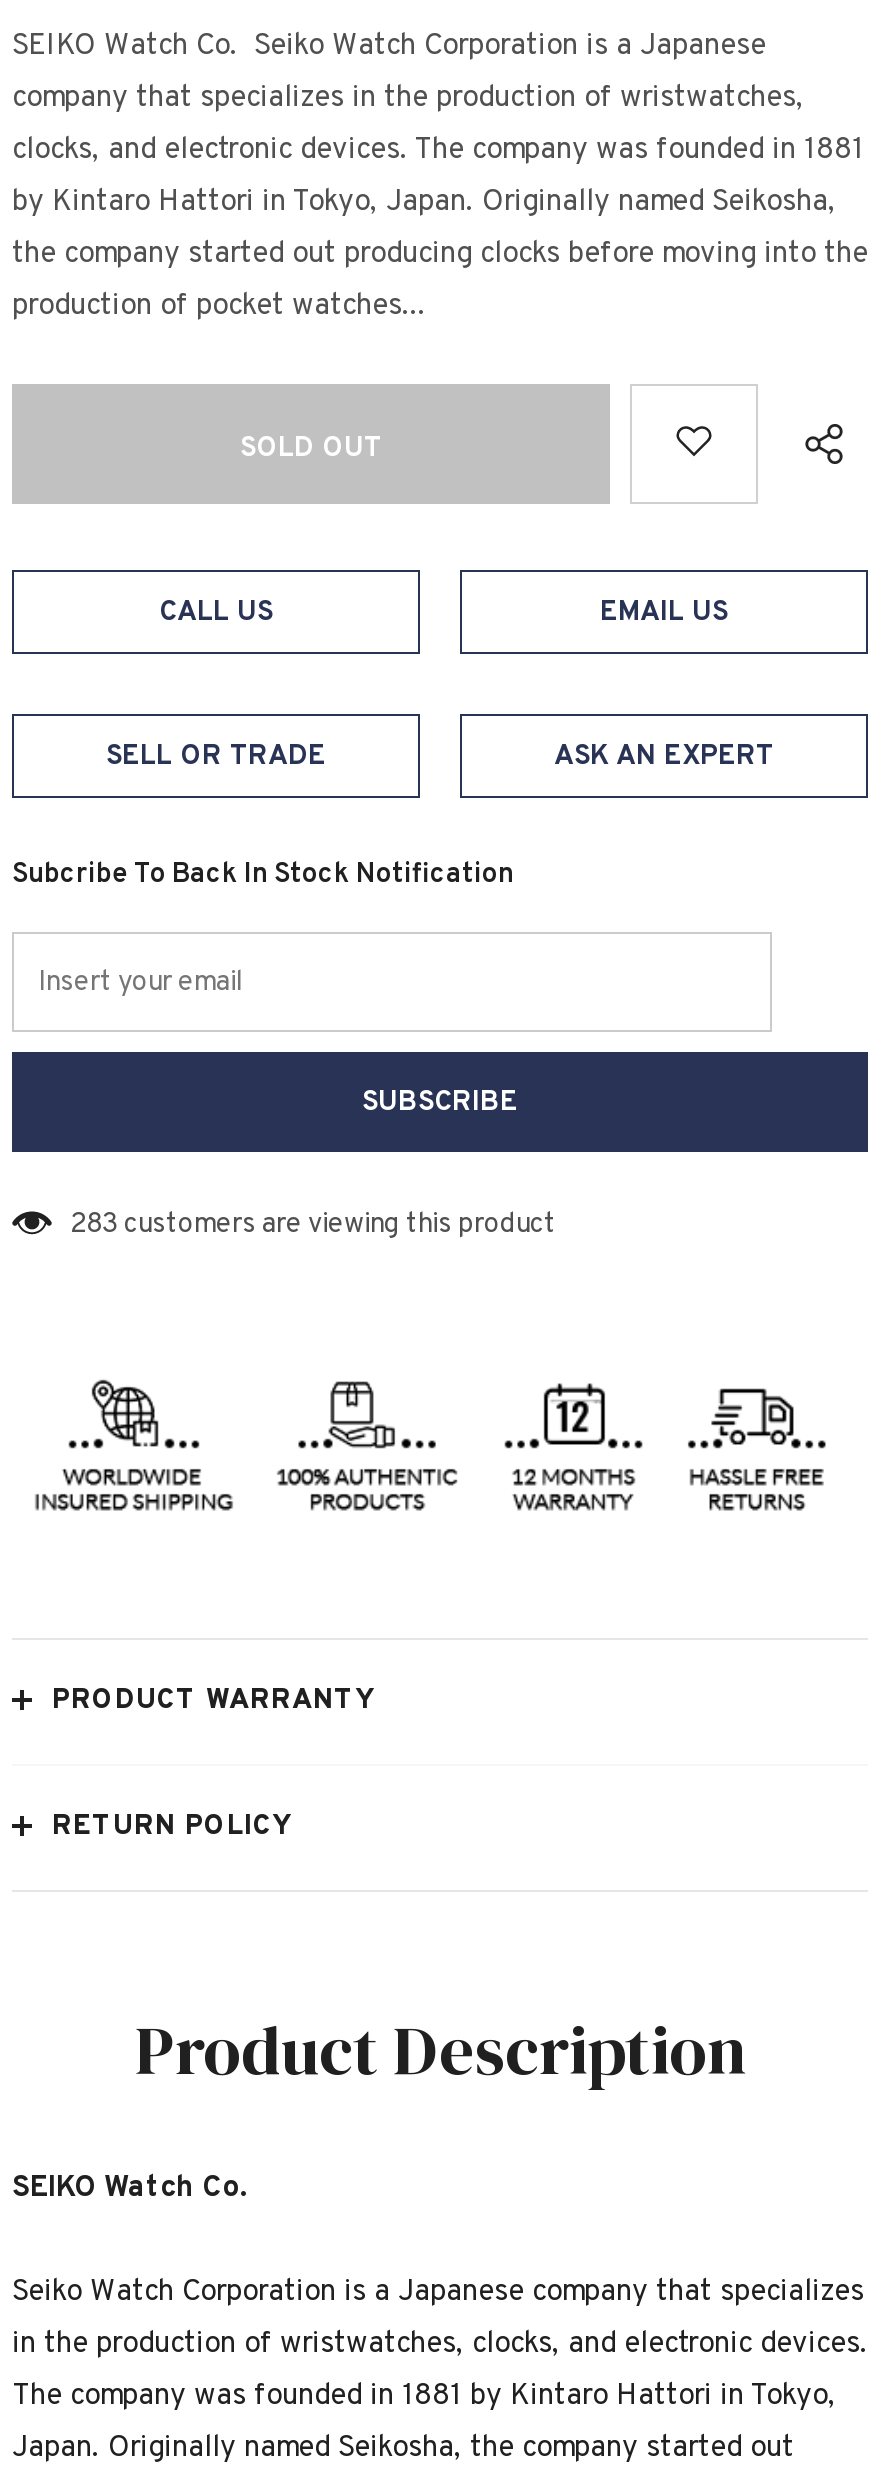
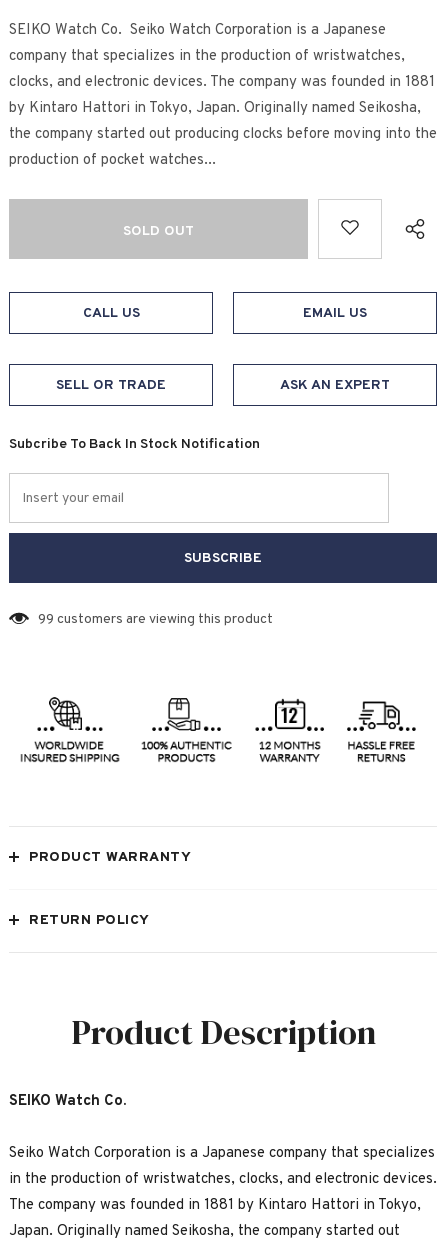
- 283 customers are viewing this product
+ 99 customers are viewing this product
